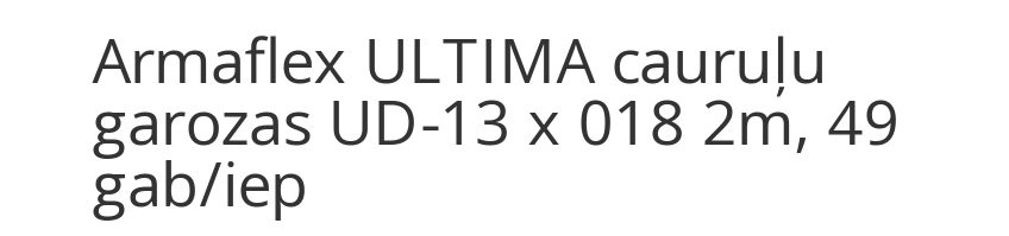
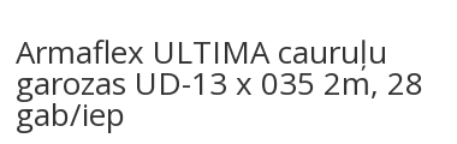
- garozas UD-13 x 018 2m, 49
+ garozas UD-13 x 035 2m, 28
